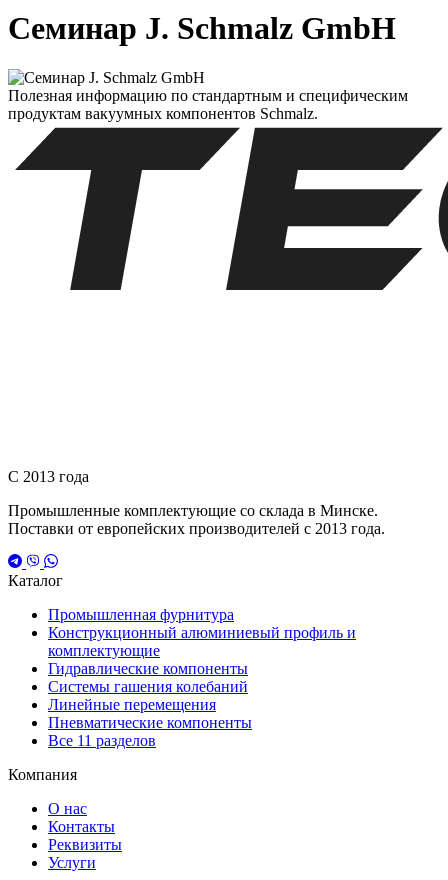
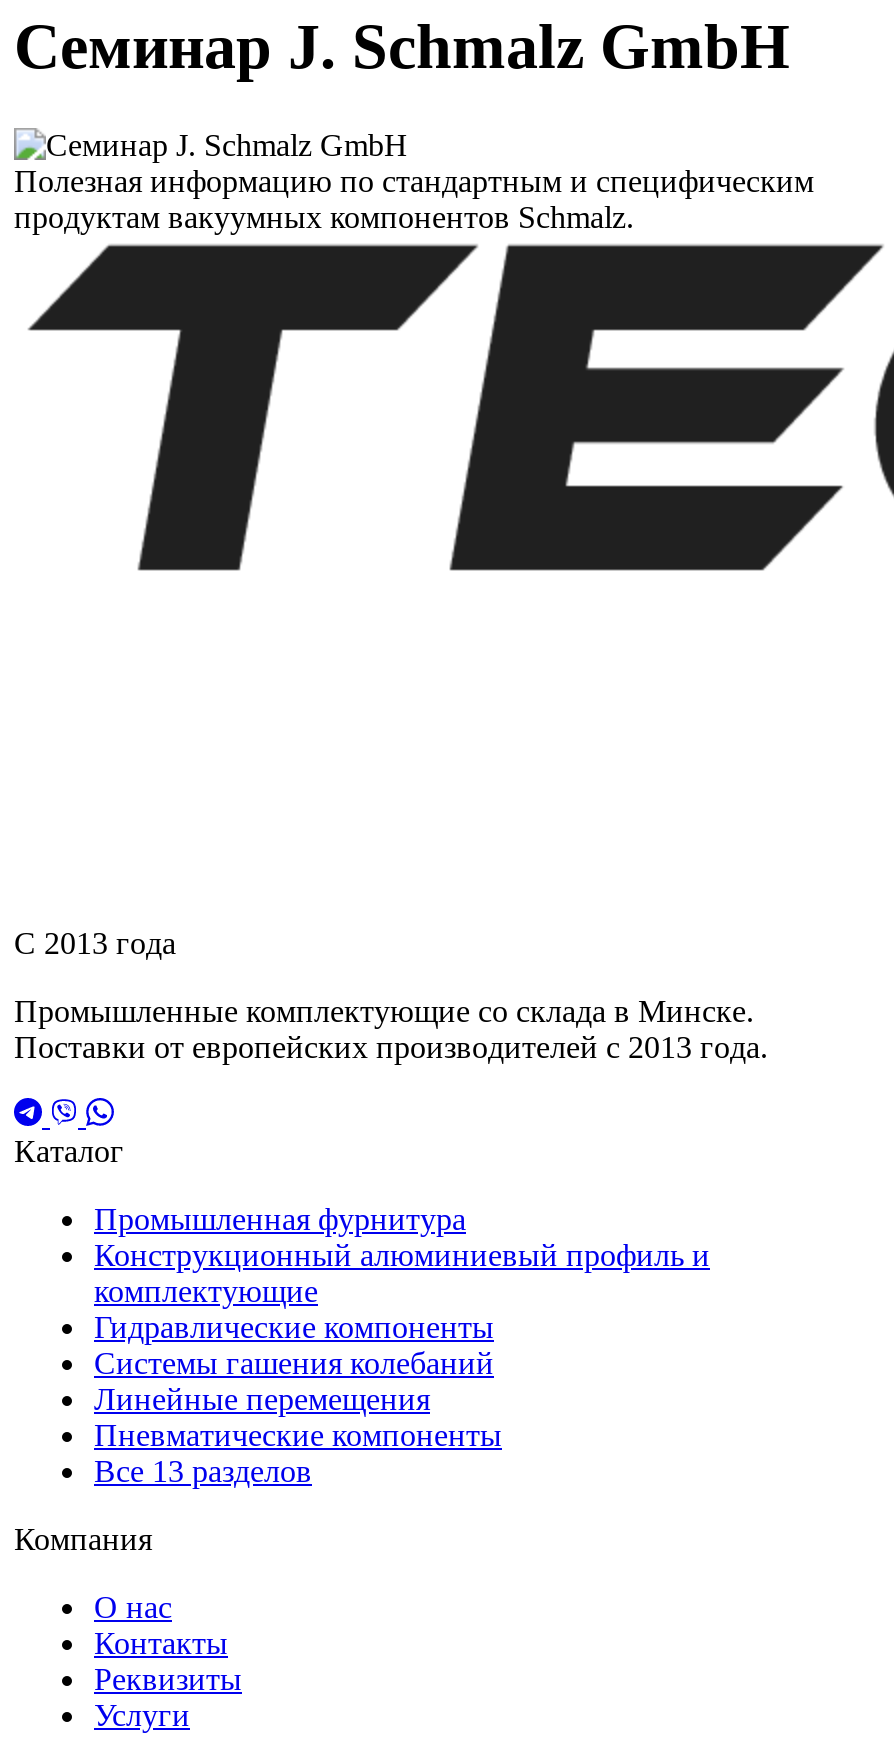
- Все 11 разделов
+ Все 13 разделов
